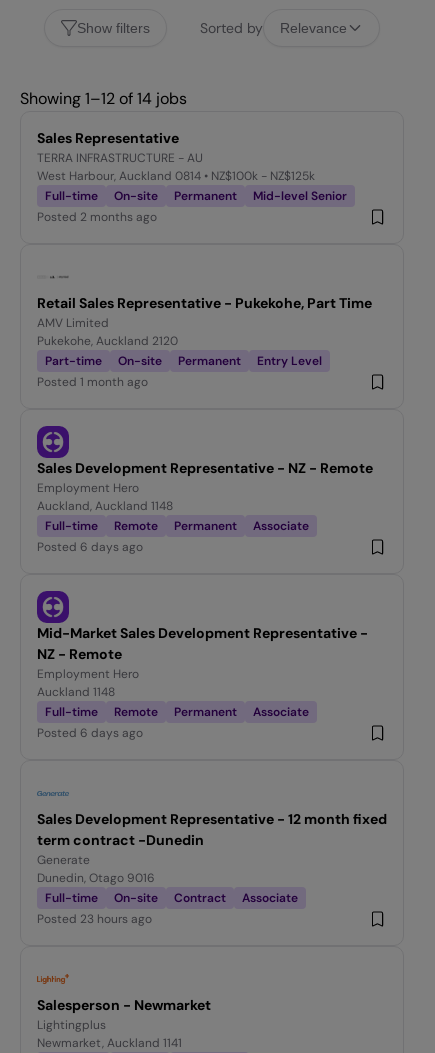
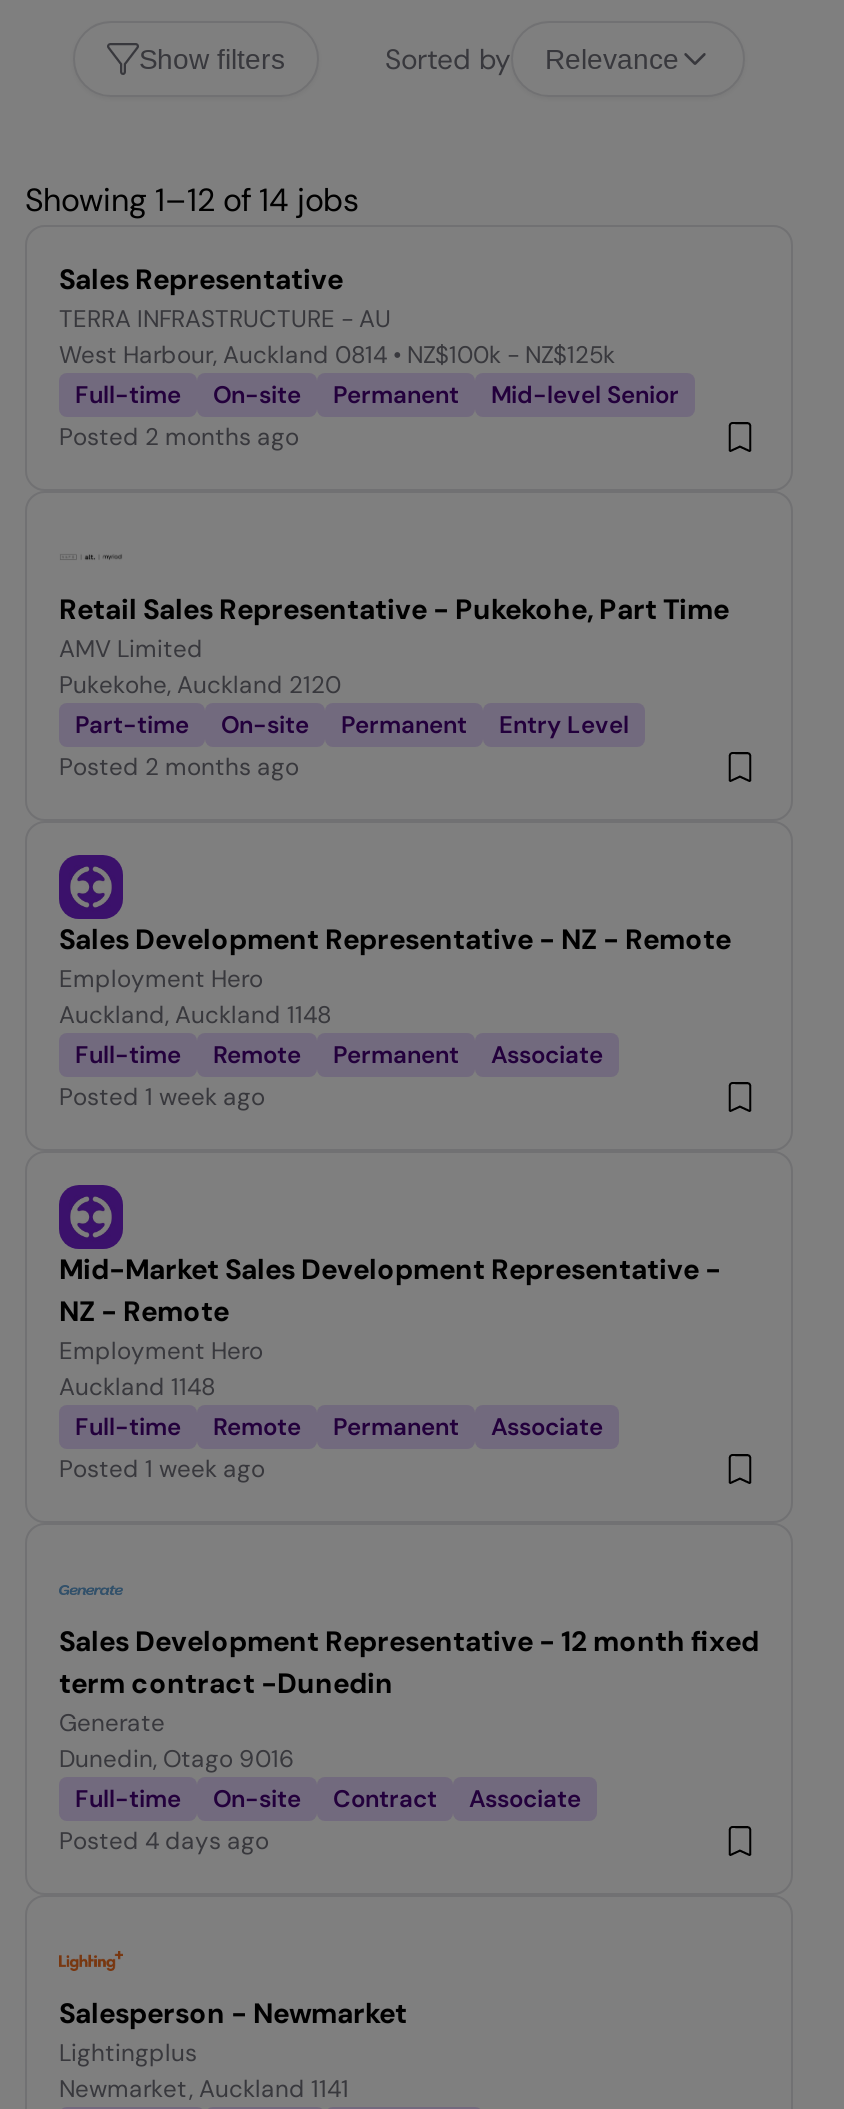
- Posted 1 month ago
+ Posted 2 months ago

- Posted 6 days ago
+ Posted 1 week ago

- Posted 6 days ago
+ Posted 1 week ago

- Posted 23 hours ago
+ Posted 4 days ago
